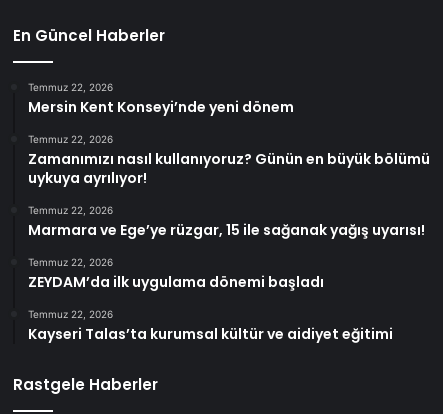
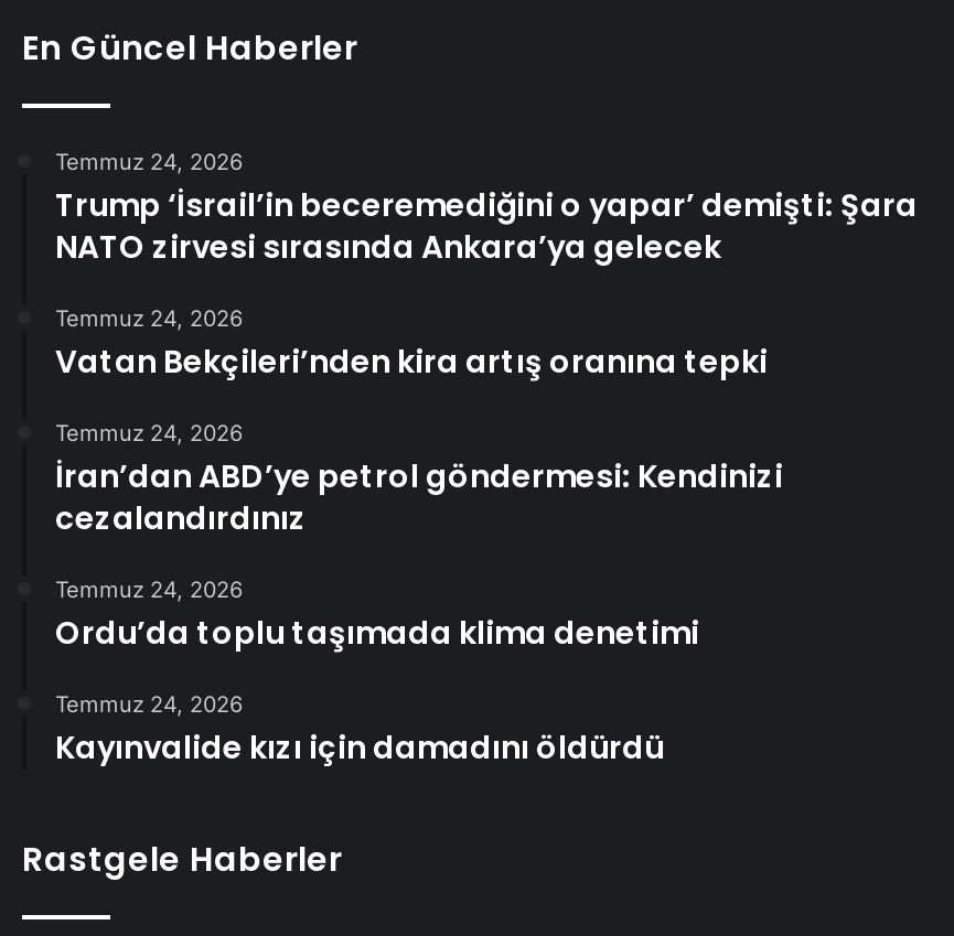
- Temmuz 22, 2026
- Mersin Kent Konseyi’nde yeni dönem
+ Temmuz 24, 2026
+ Trump ‘İsrail’in beceremediğini o yapar’ demişti: Şara
+ NATO zirvesi sırasında Ankara’ya gelecek

- Temmuz 22, 2026
- Zamanımızı nasıl kullanıyoruz? Günün en büyük bölümü
- uykuya ayrılıyor!
+ Temmuz 24, 2026
+ Vatan Bekçileri’nden kira artış oranına tepki

- Temmuz 22, 2026
- Marmara ve Ege’ye rüzgar, 15 ile sağanak yağış uyarısı!
+ Temmuz 24, 2026
+ İran’dan ABD’ye petrol göndermesi: Kendinizi
+ cezalandırdınız

- Temmuz 22, 2026
- ZEYDAM’da ilk uygulama dönemi başladı
+ Temmuz 24, 2026
+ Ordu’da toplu taşımada klima denetimi

- Temmuz 22, 2026
- Kayseri Talas’ta kurumsal kültür ve aidiyet eğitimi
+ Temmuz 24, 2026
+ Kayınvalide kızı için damadını öldürdü
